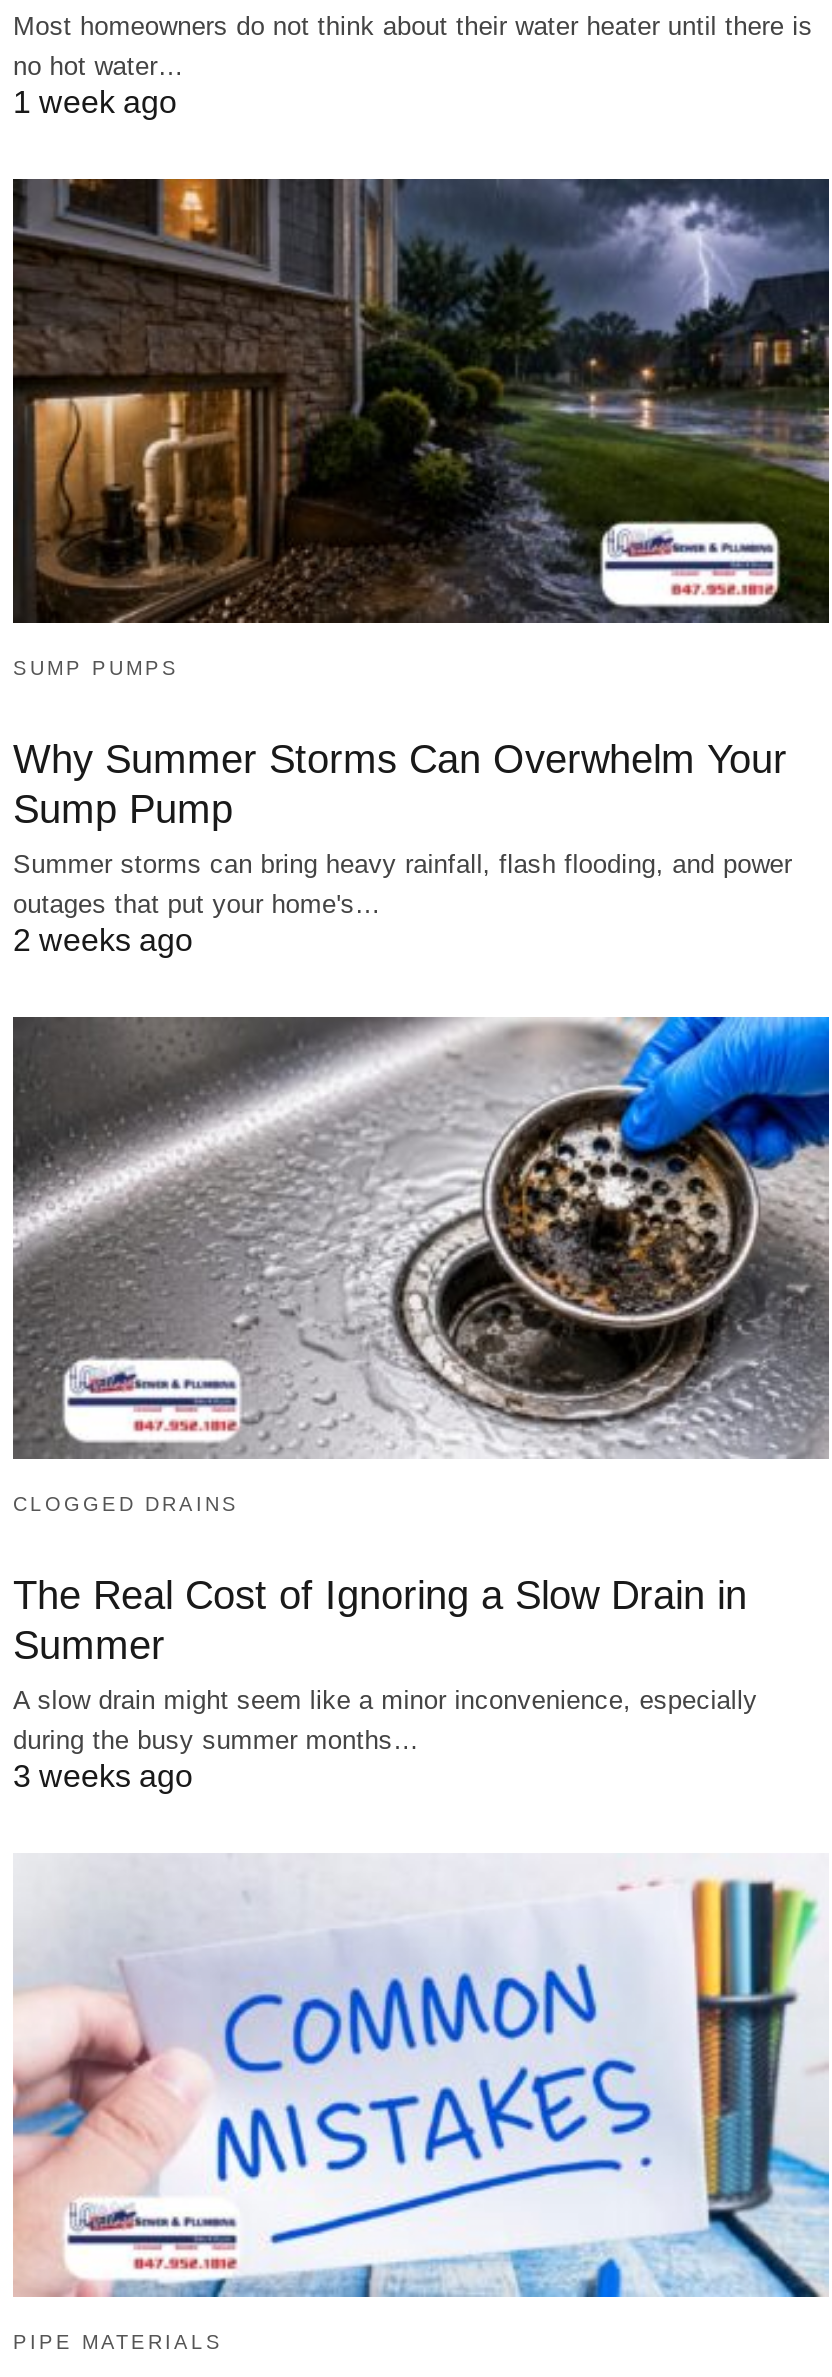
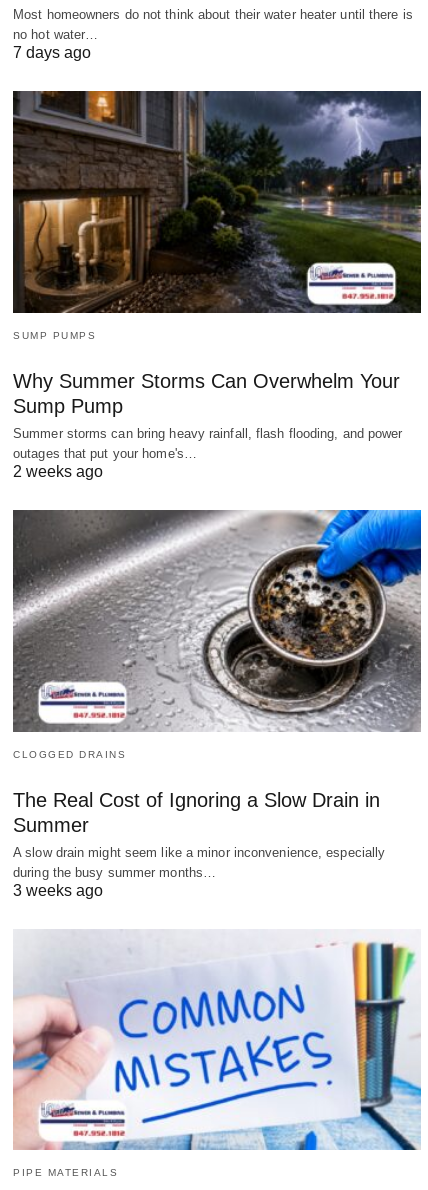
- 1 week ago
+ 7 days ago
